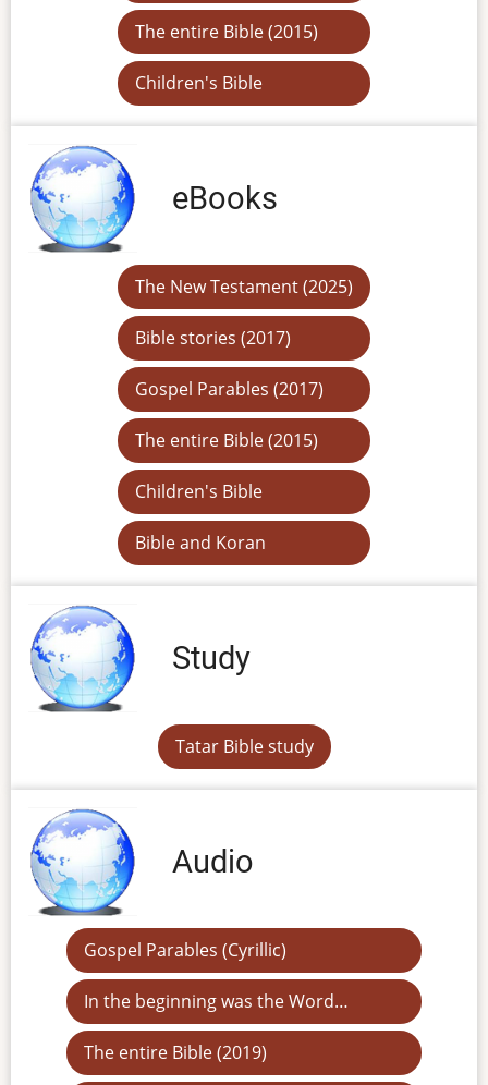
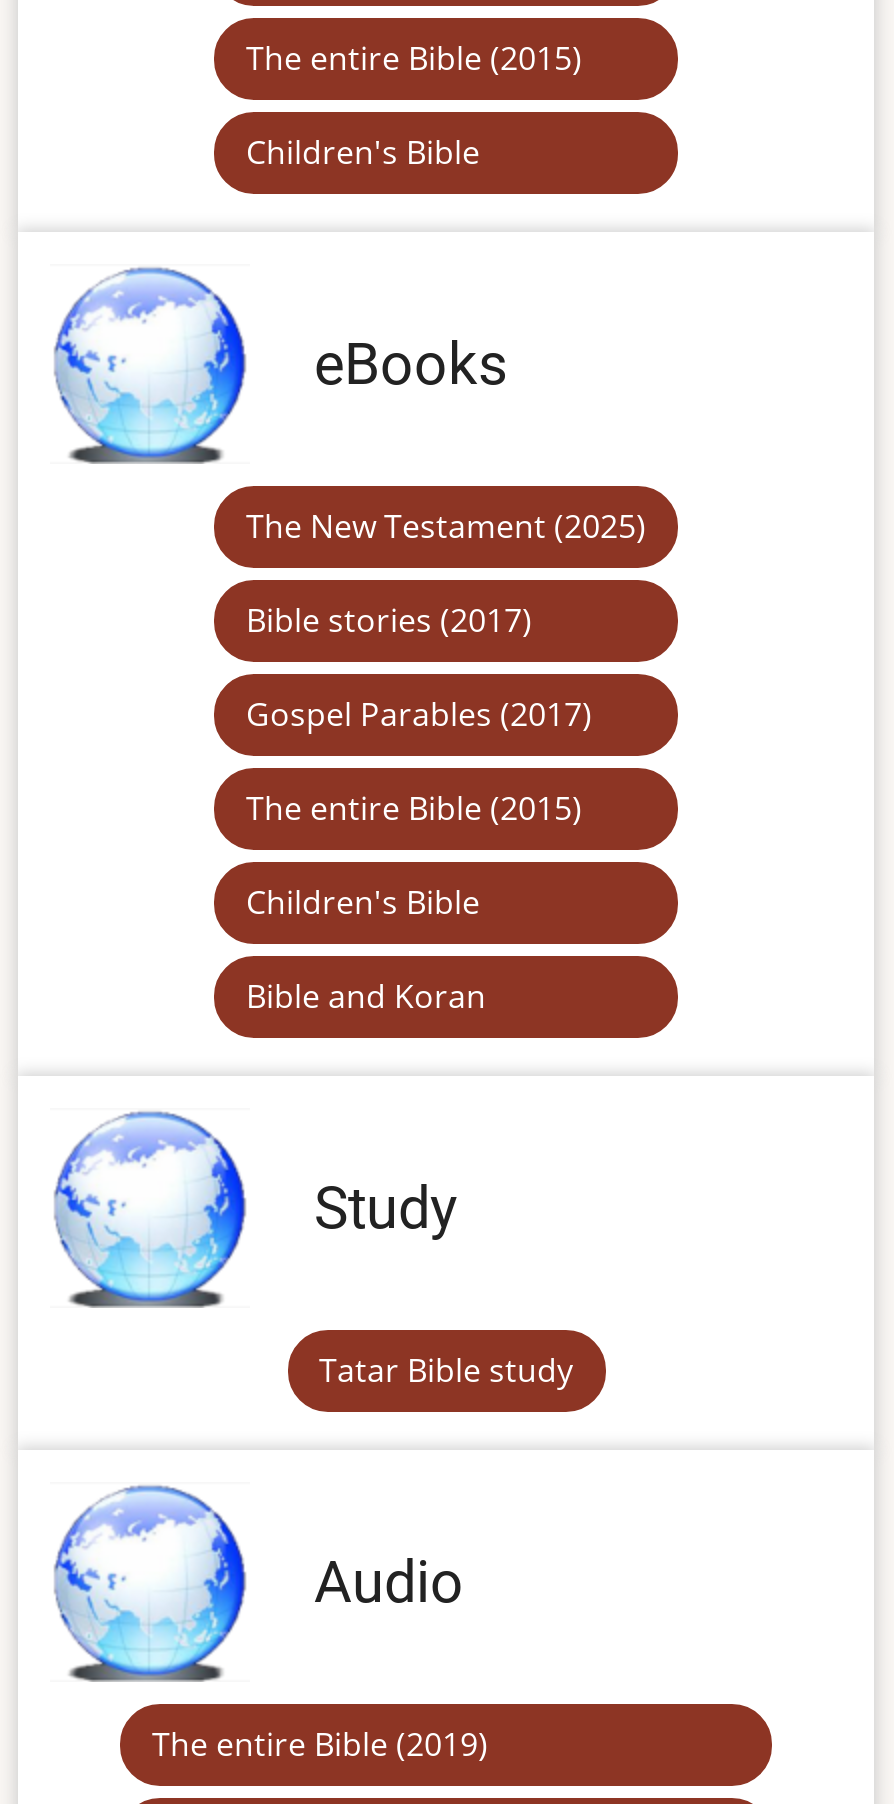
- Gospel Parables (Cyrillic)
- In the beginning was the Word…
